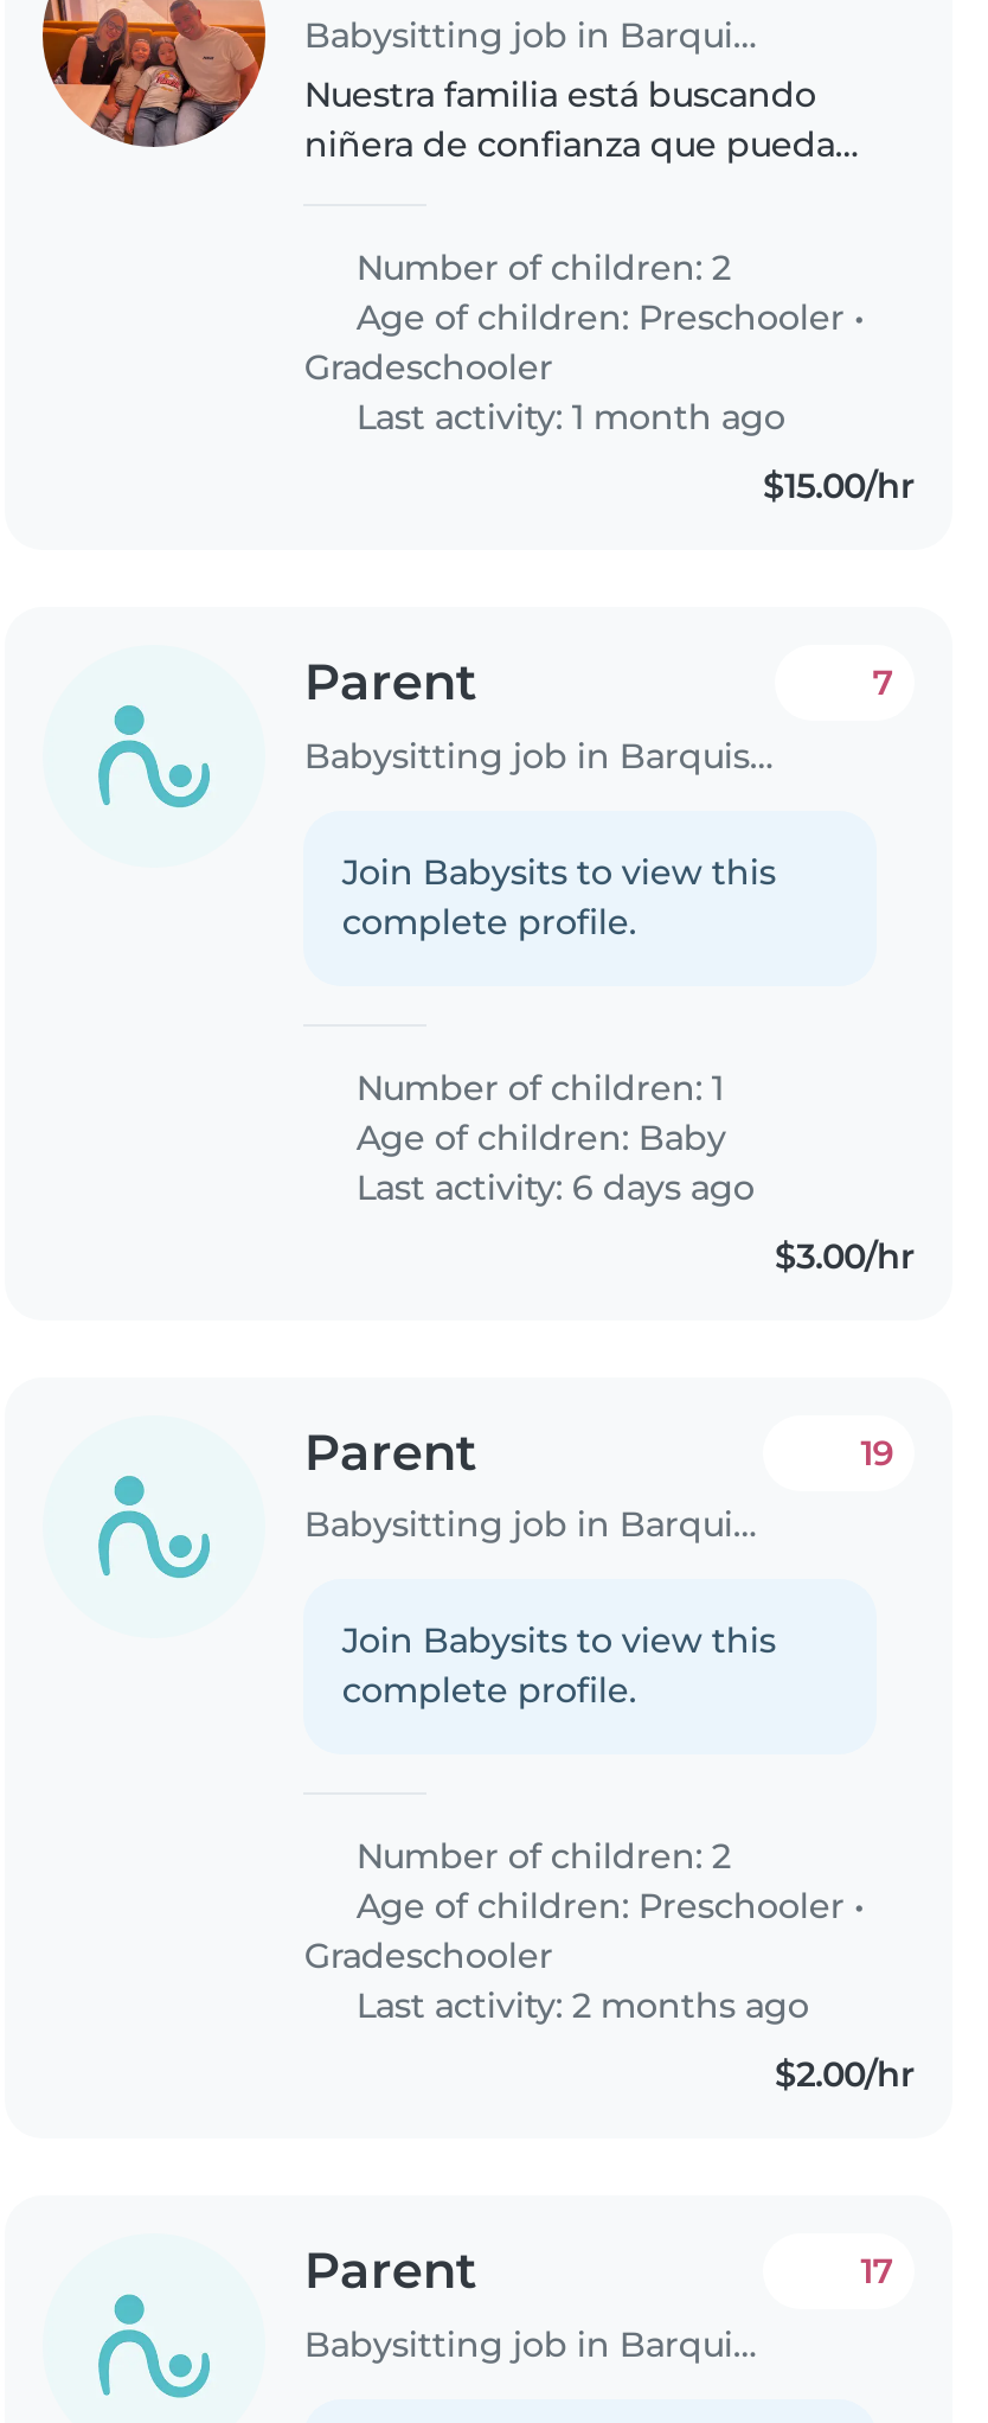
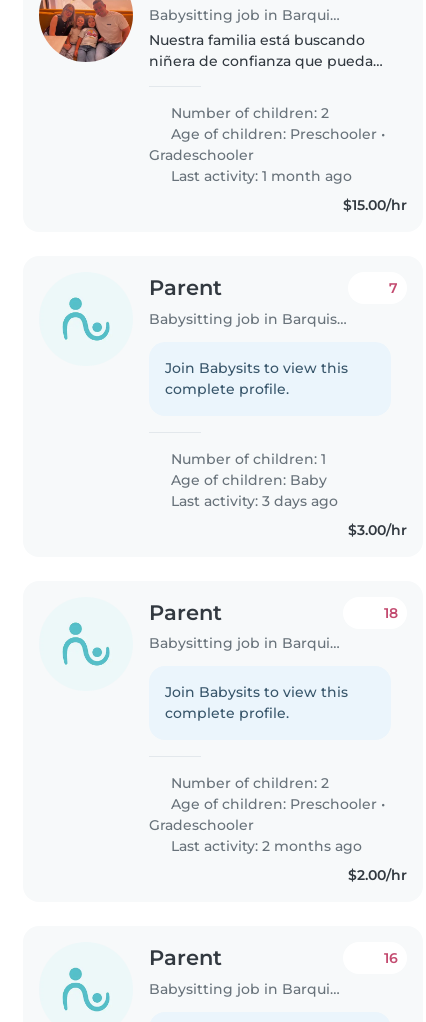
- Last activity: 6 days ago
+ Last activity: 3 days ago

- 19
+ 18

- 17
+ 16
